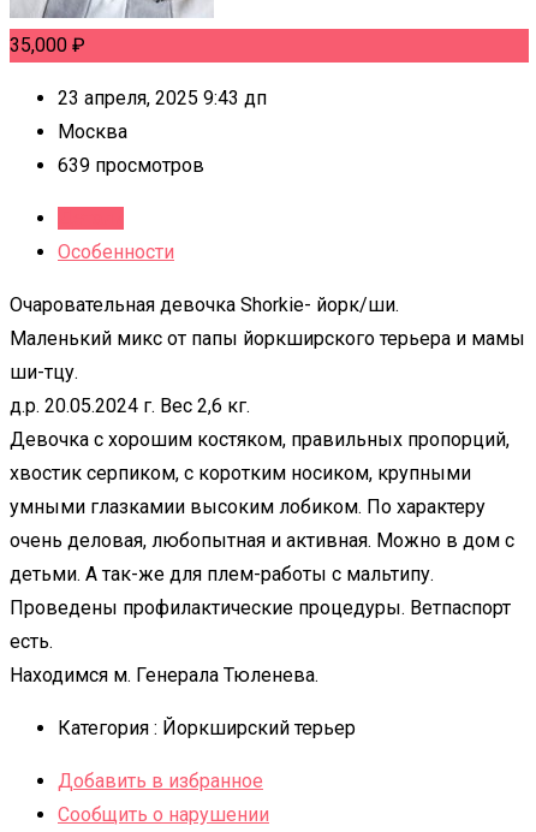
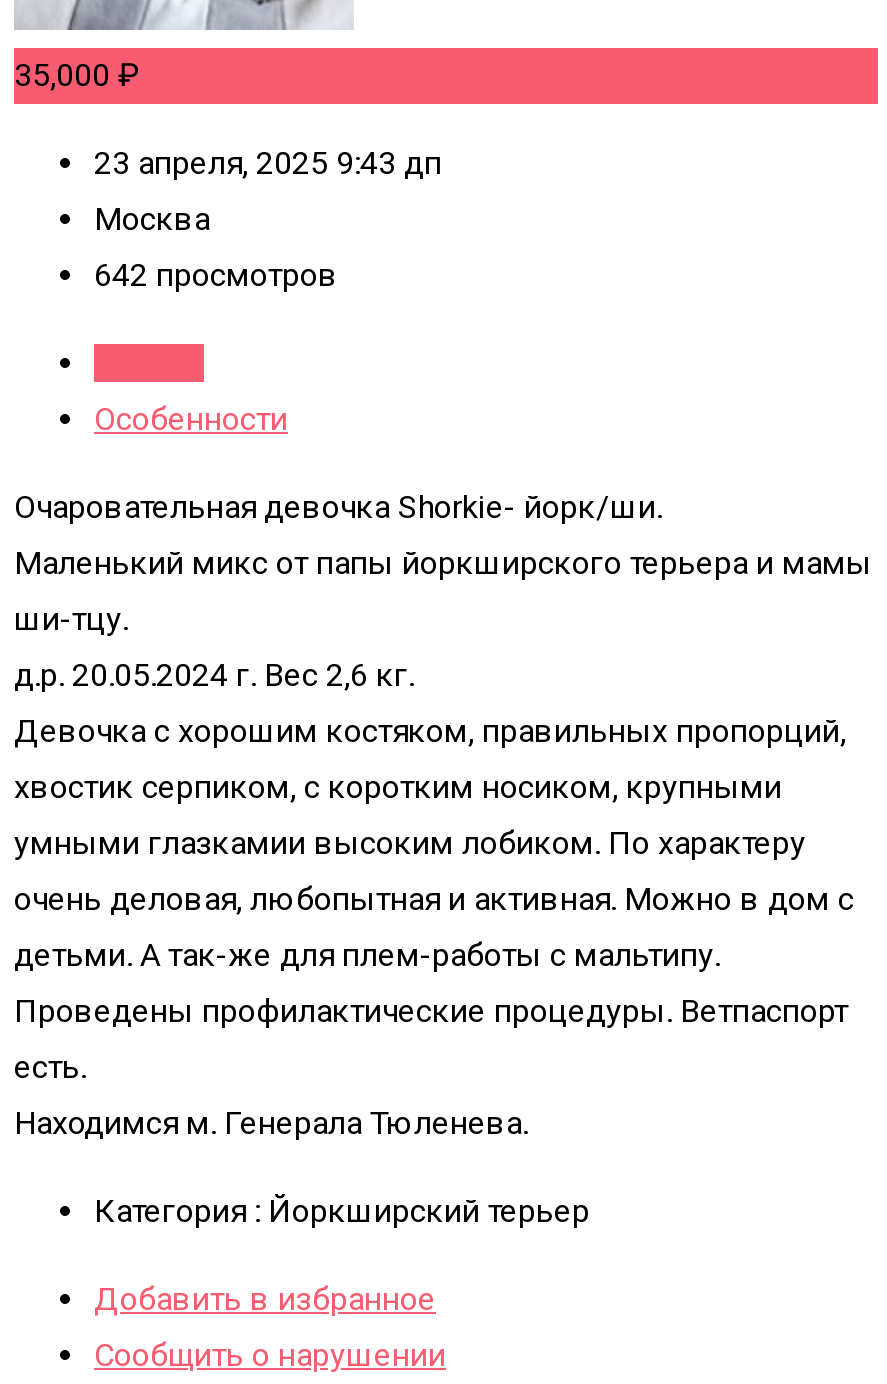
- 639 просмотров
+ 642 просмотров
